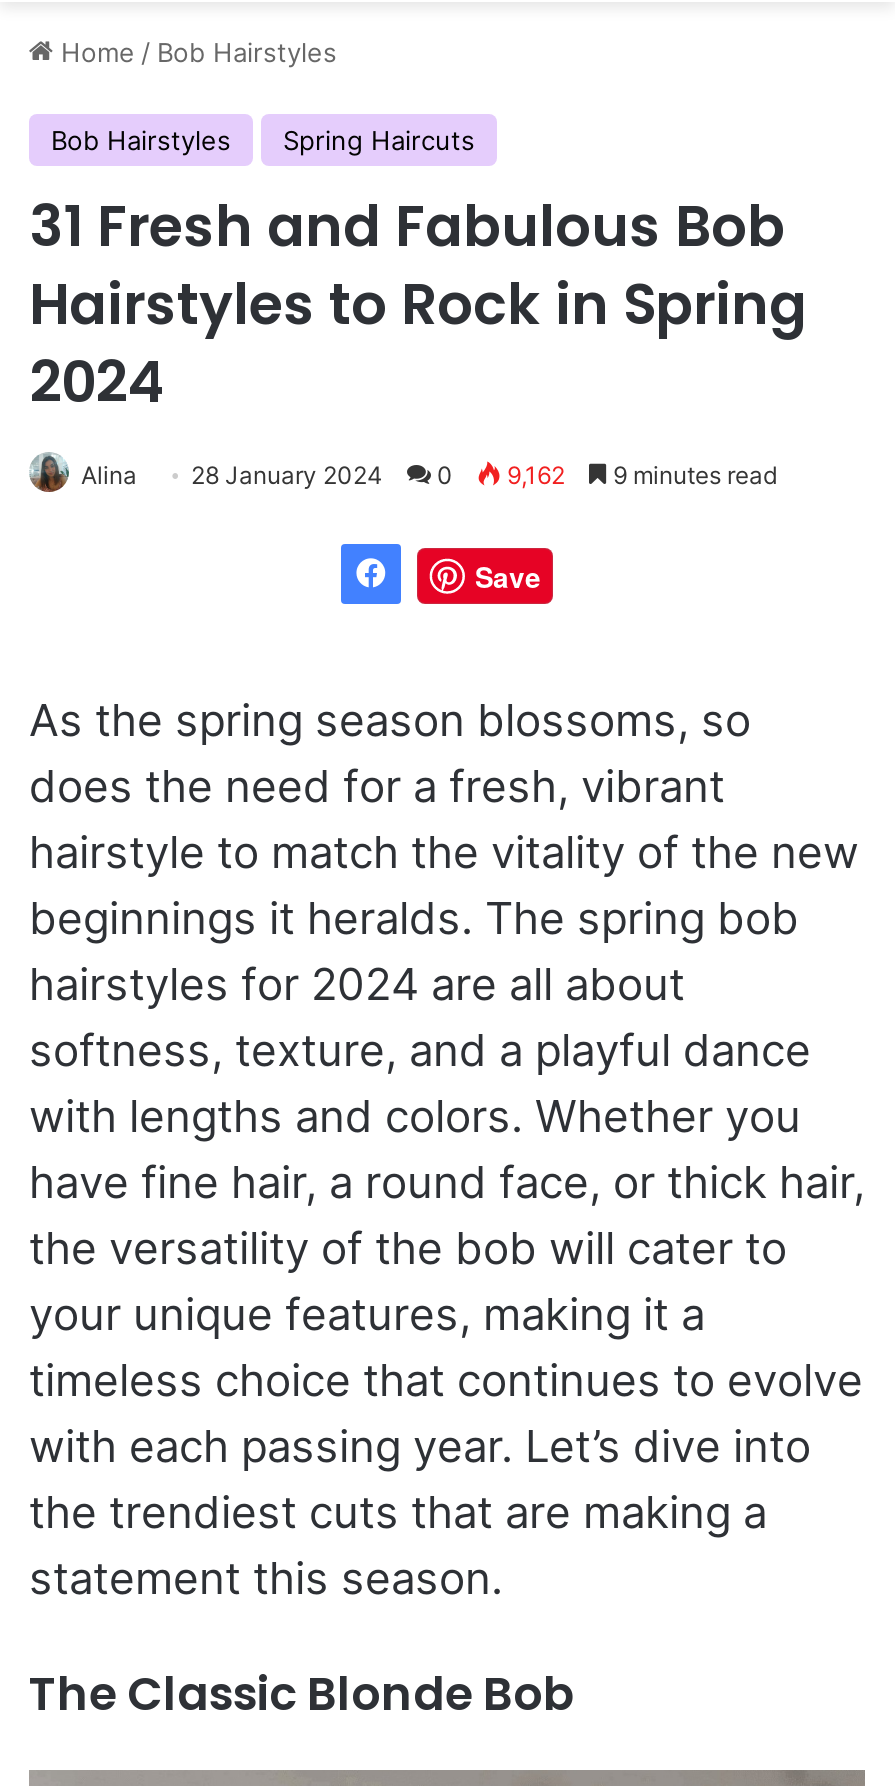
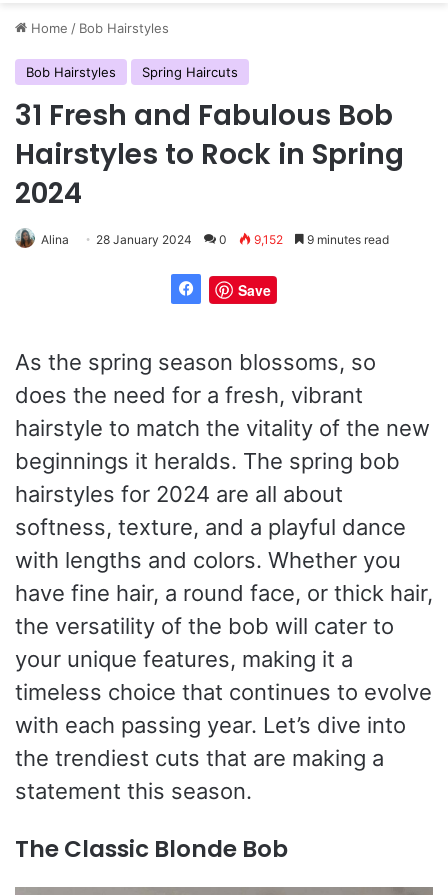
- Alina 28 January 2024 0 9,162 9 minutes read
+ Alina 28 January 2024 0 9,152 9 minutes read
